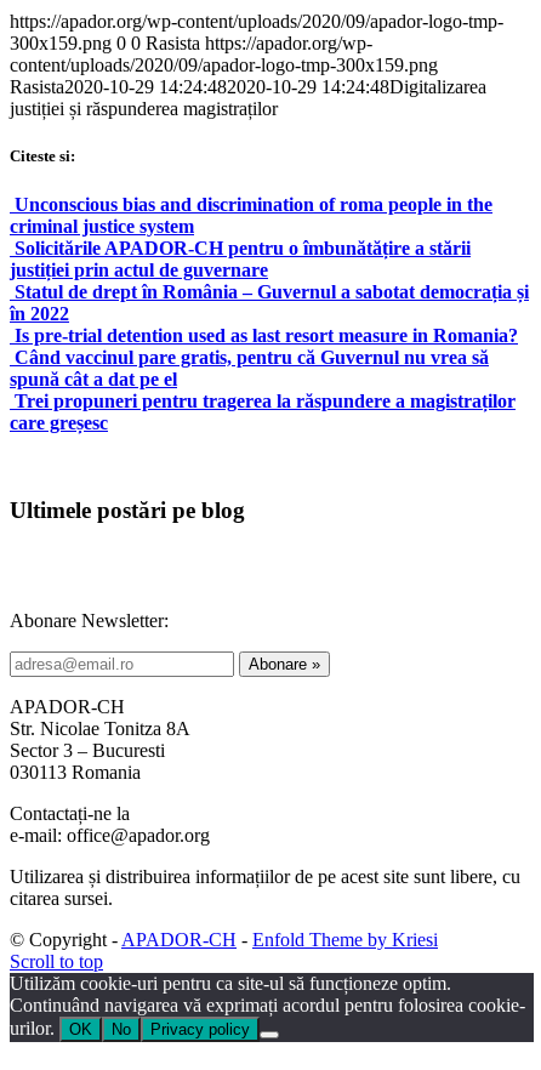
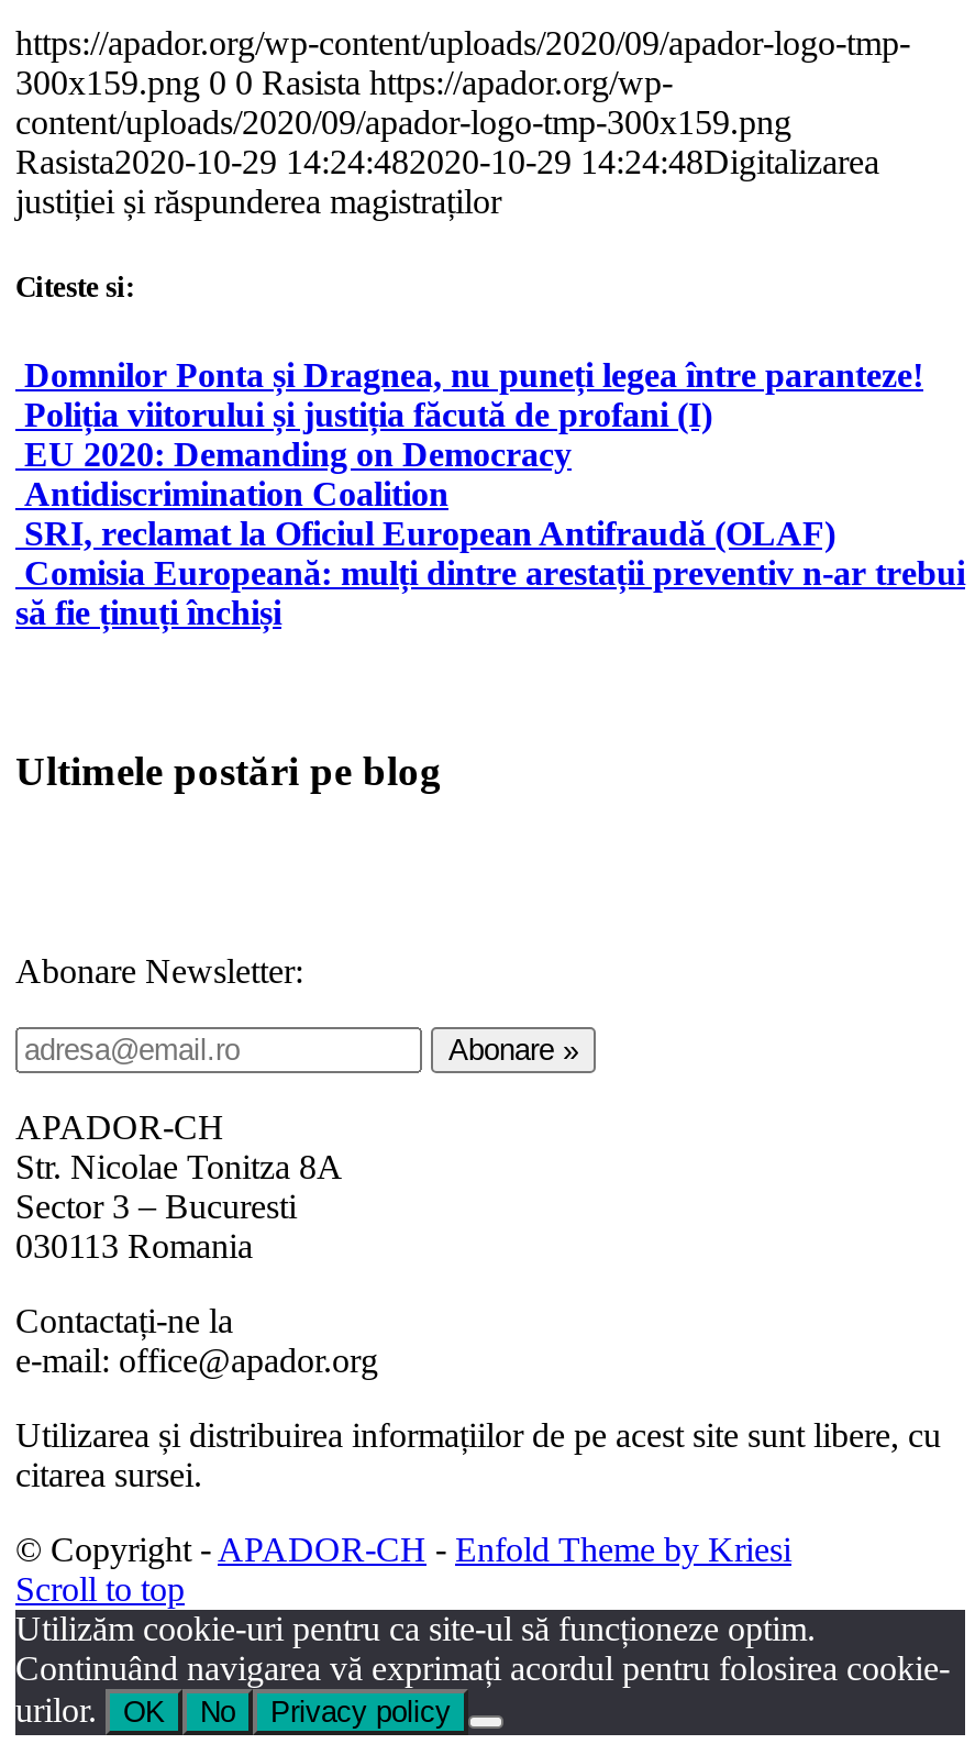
- Unconscious bias and discrimination of roma people in the
- criminal justice system
- Solicitările APADOR-CH pentru o îmbunătățire a stării
- justiției prin actul de guvernare
- Statul de drept în România – Guvernul a sabotat democrația și
- în 2022
- Is pre-trial detention used as last resort measure in Romania?
- Când vaccinul pare gratis, pentru că Guvernul nu vrea să
- spună cât a dat pe el
- Trei propuneri pentru tragerea la răspundere a magistraților
- care greșesc
+ Domnilor Ponta și Dragnea, nu puneți legea între paranteze!
+ Poliția viitorului și justiția făcută de profani (I)
+ EU 2020: Demanding on Democracy
+ Antidiscrimination Coalition
+ SRI, reclamat la Oficiul European Antifraudă (OLAF)
+ Comisia Europeană: mulți dintre arestații preventiv n-ar trebui
+ să fie ținuți închiși
